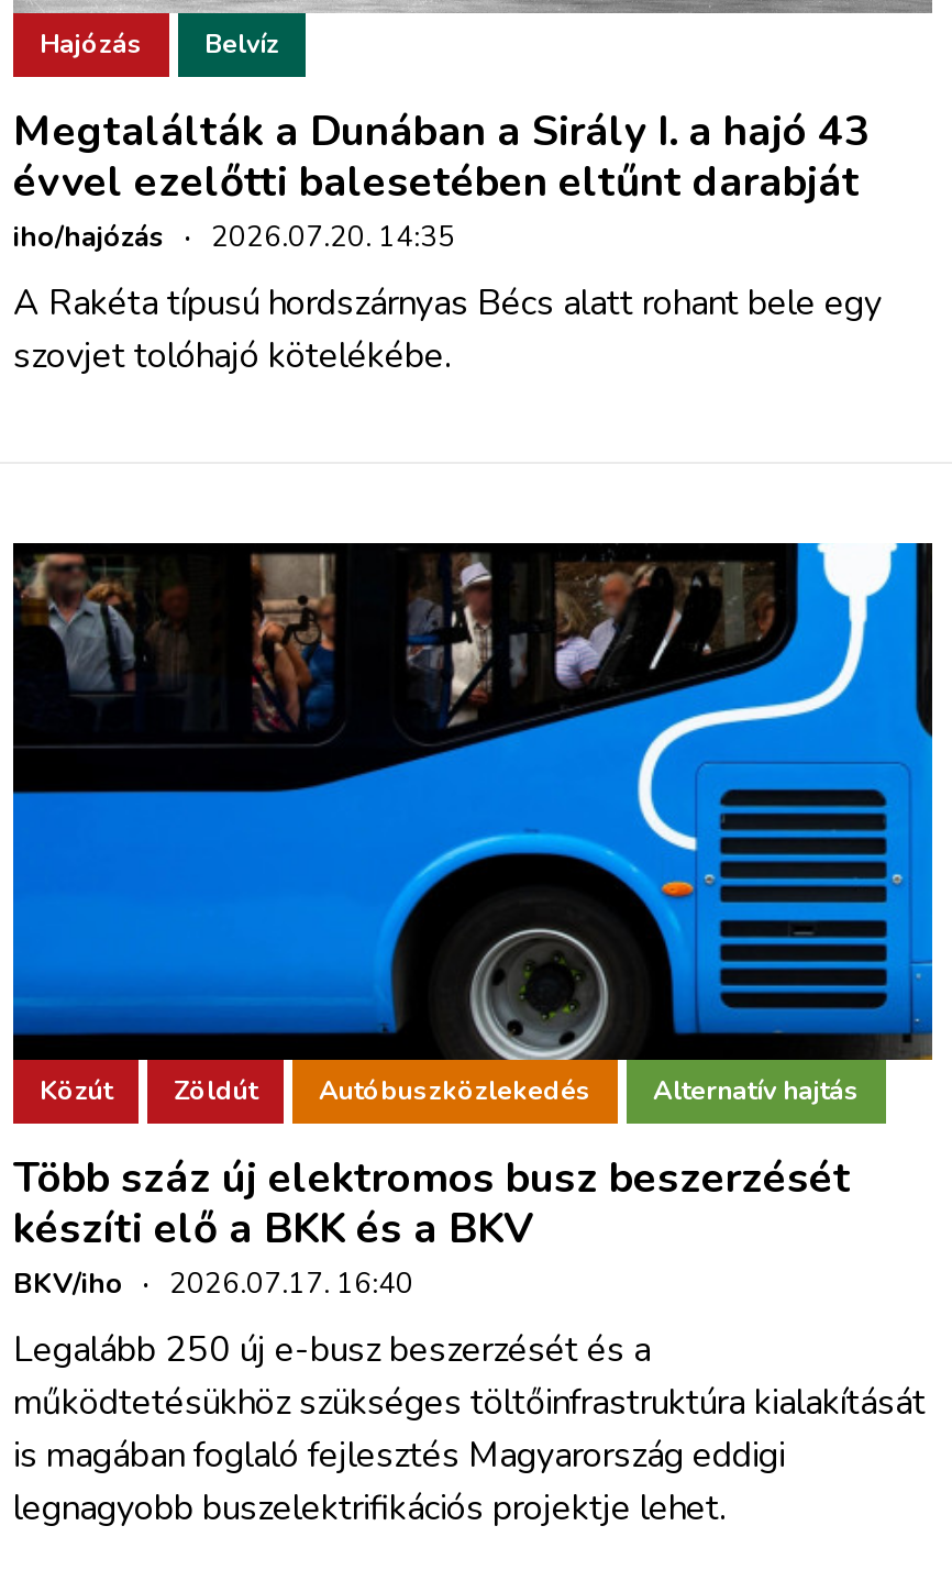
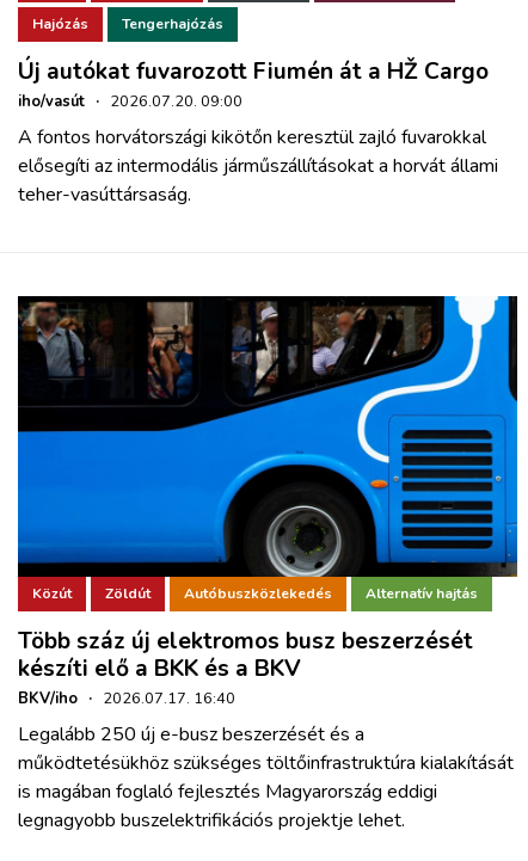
- Belvíz
+ Tengerhajózás

- Megtalálták a Dunában a Sirály I. a hajó 43
- évvel ezelőtti balesetében eltűnt darabját
- iho/hajózás · 2026.07.20. 14:35
+ Új autókat fuvarozott Fiumén át a HŽ Cargo
+ iho/vasút · 2026.07.20. 09:00

- A Rakéta típusú hordszárnyas Bécs alatt rohant bele egy
- szovjet tolóhajó kötelékébe.
+ A fontos horvátországi kikötőn keresztül zajló fuvarokkal
+ elősegíti az intermodális járműszállításokat a horvát állami
+ teher-vasúttársaság.
